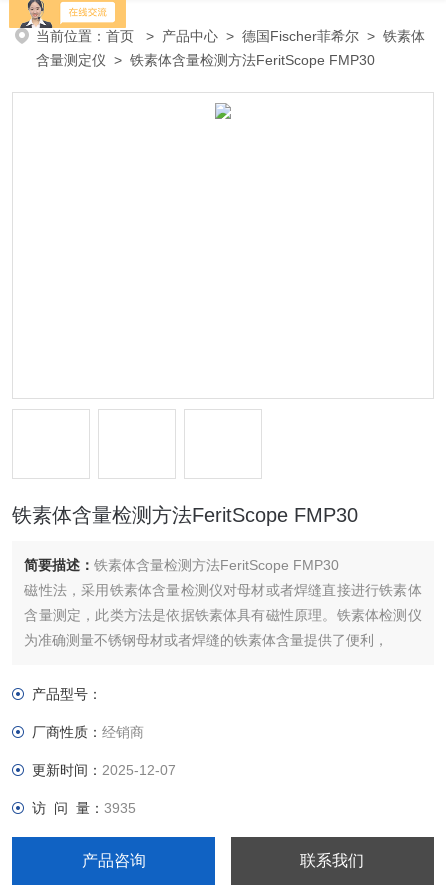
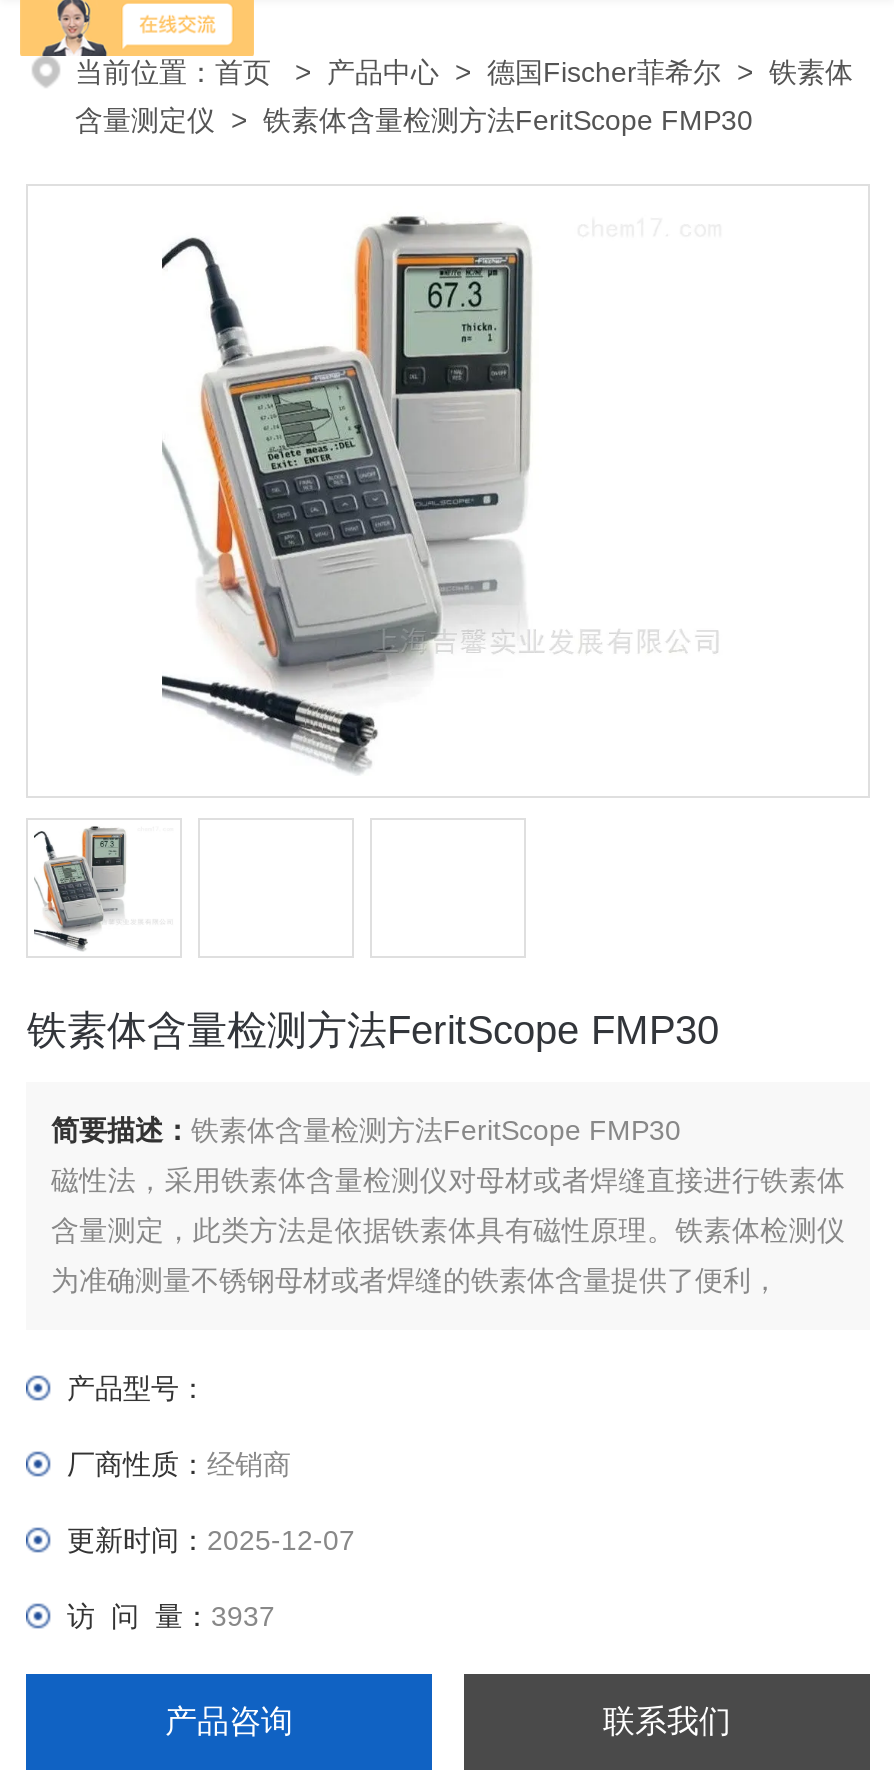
+ [image]

+ [image]

- 访 问 量：3935
+ 访 问 量：3937
